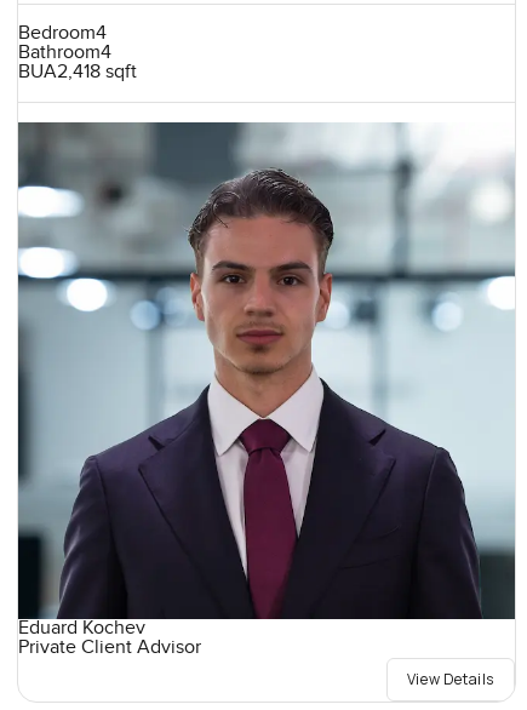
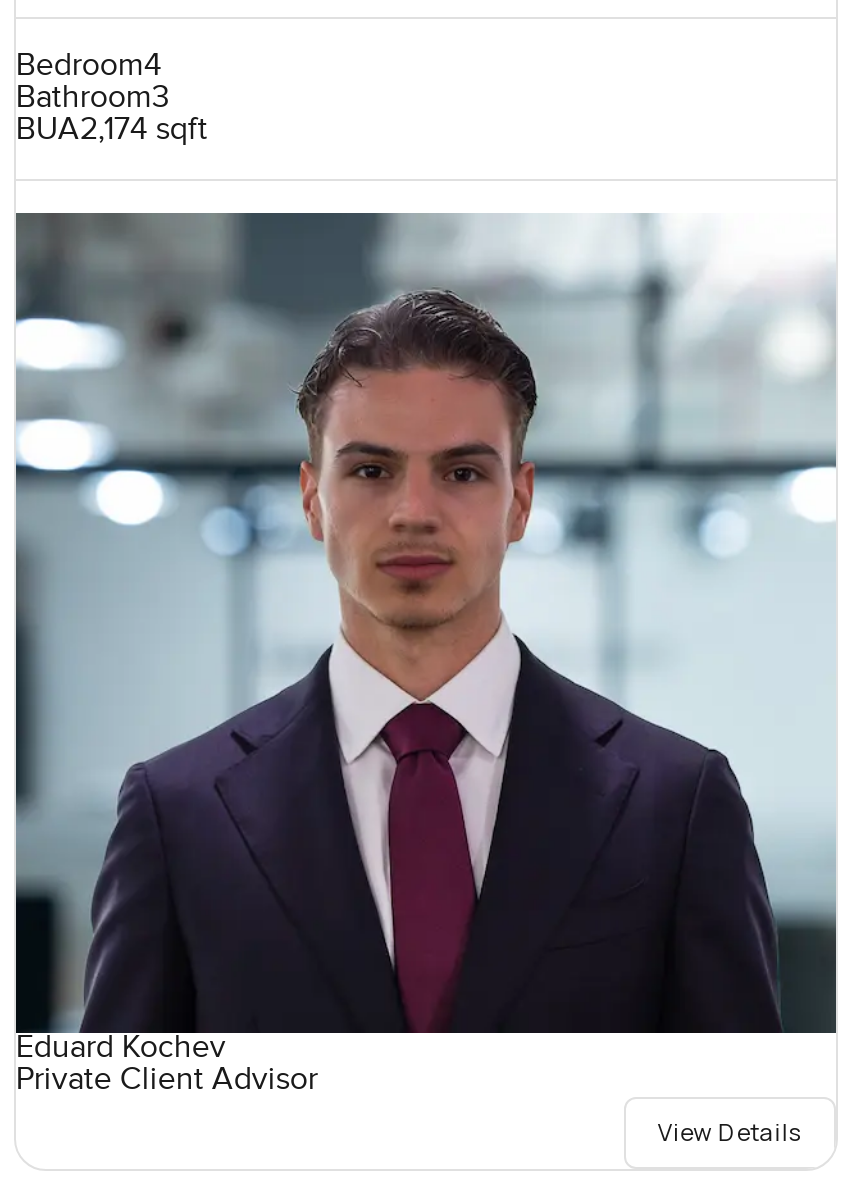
- Bathroom4
+ Bathroom3

- BUA2,418 sqft
+ BUA2,174 sqft
